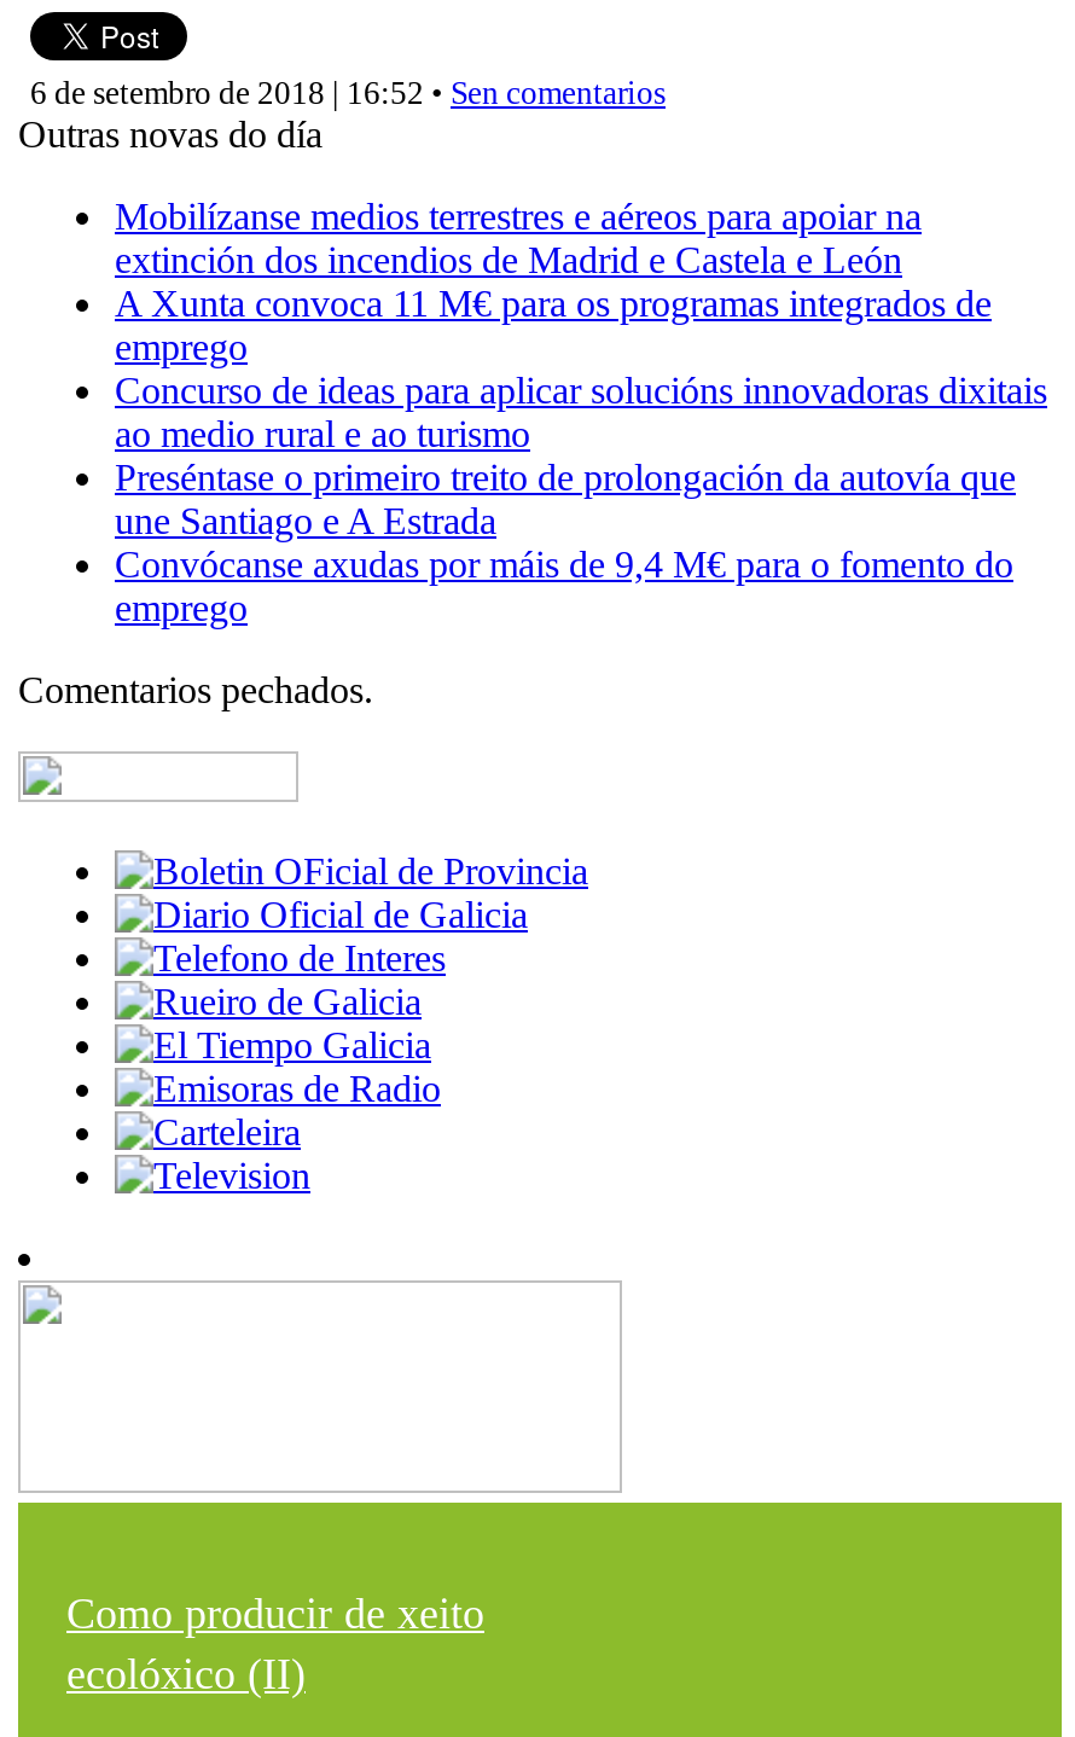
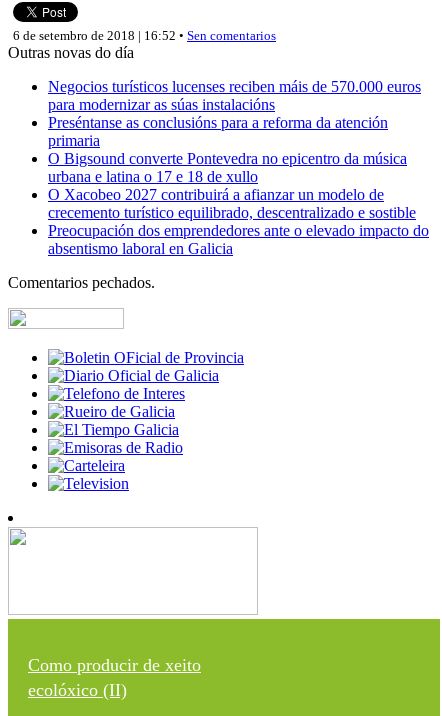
- Mobilízanse medios terrestres e aéreos para apoiar na
- extinción dos incendios de Madrid e Castela e León
- A Xunta convoca 11 M€ para os programas integrados de
- emprego
- Concurso de ideas para aplicar solucións innovadoras dixitais
- ao medio rural e ao turismo
- Preséntase o primeiro treito de prolongación da autovía que
- une Santiago e A Estrada
- Convócanse axudas por máis de 9,4 M€ para o fomento do
- emprego
+ Negocios turísticos lucenses reciben máis de 570.000 euros
+ para modernizar as súas instalacións
+ Preséntanse as conclusións para a reforma da atención
+ primaria
+ O Bigsound converte Pontevedra no epicentro da música
+ urbana e latina o 17 e 18 de xullo
+ O Xacobeo 2027 contribuirá a afianzar un modelo de
+ crecemento turístico equilibrado, descentralizado e sostible
+ Preocupación dos emprendedores ante o elevado impacto do
+ absentismo laboral en Galicia
